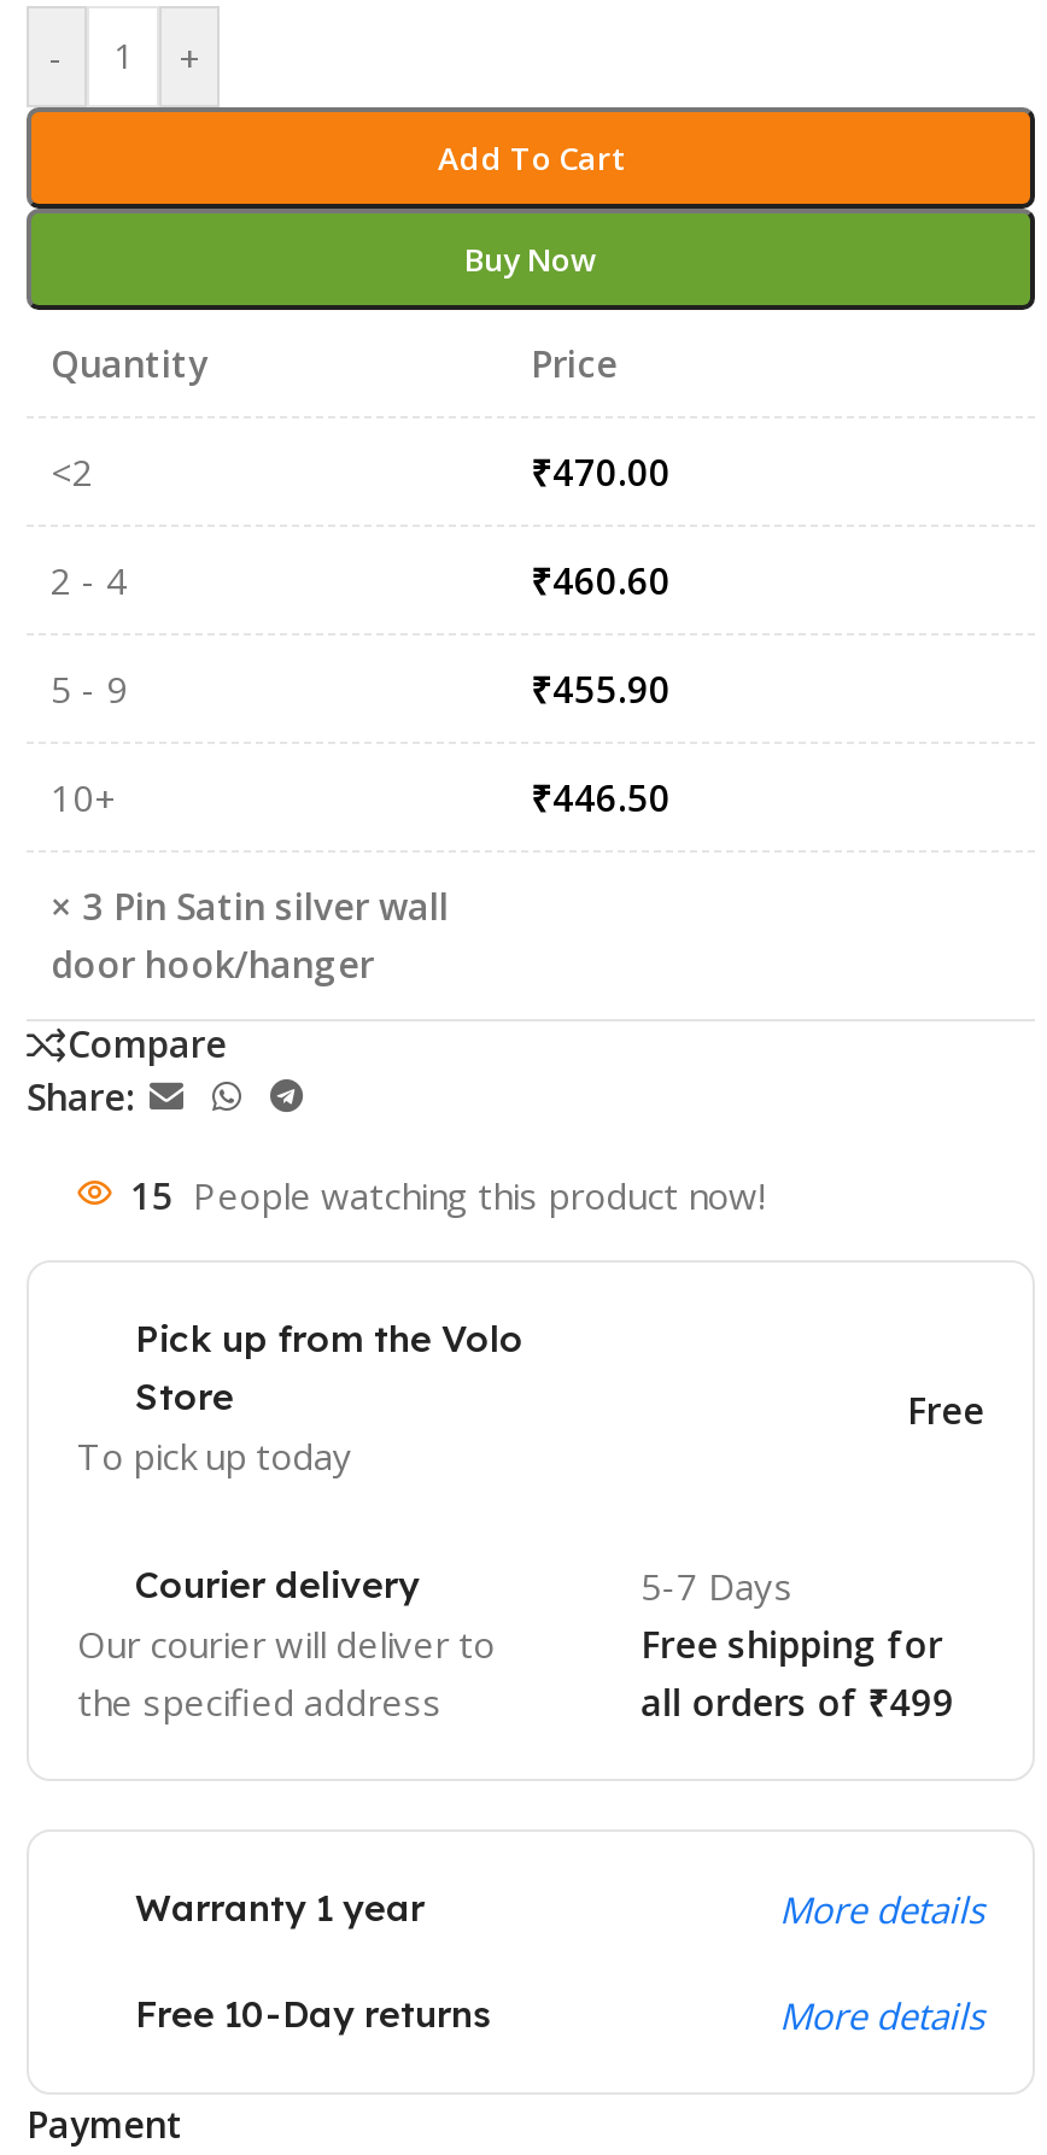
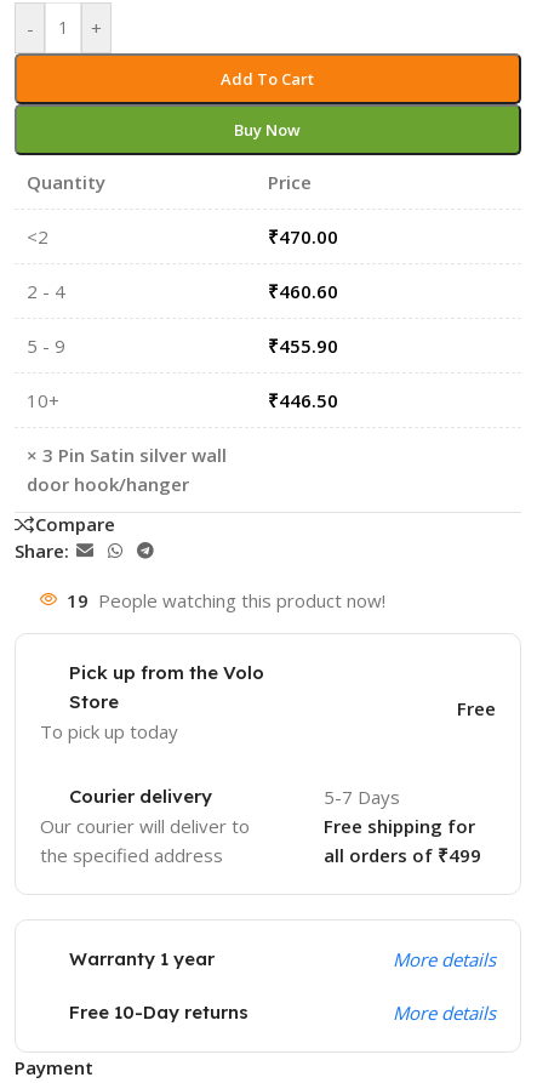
- 15 People watching this product now!
+ 19 People watching this product now!
